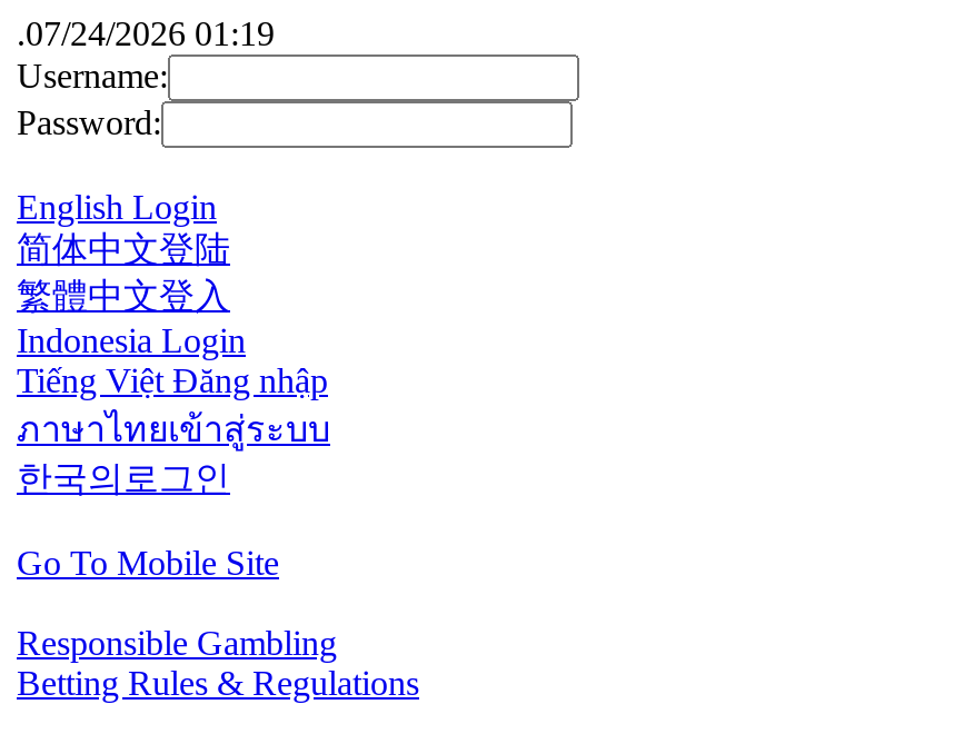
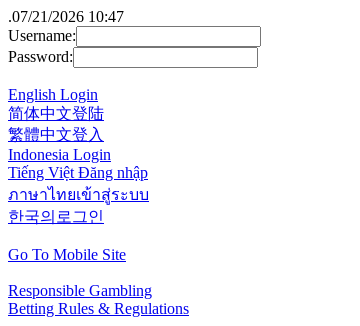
- .07/24/2026 01:19
+ .07/21/2026 10:47
